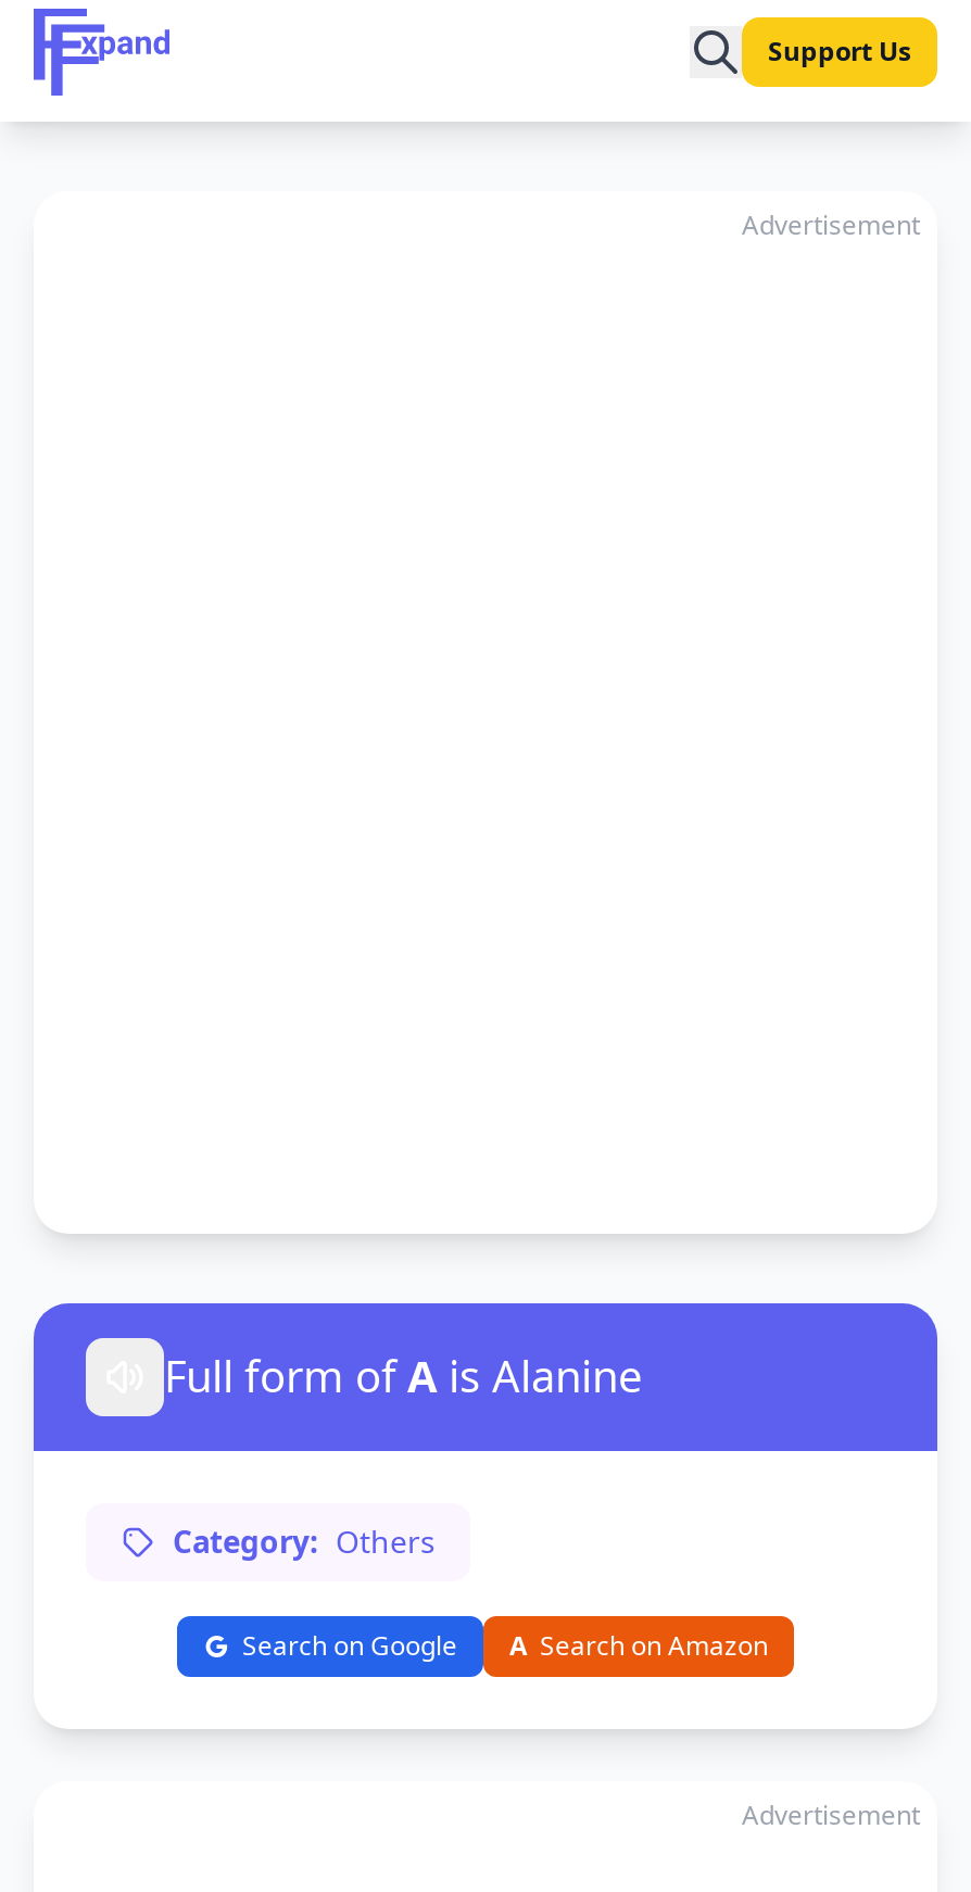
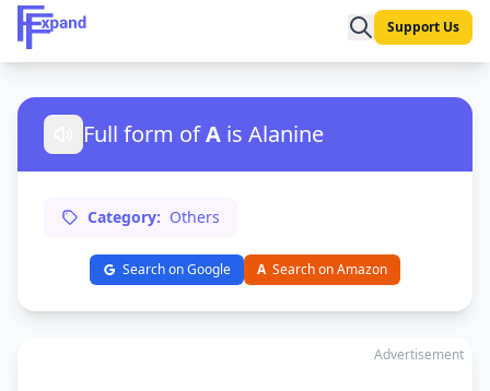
- Advertisement
